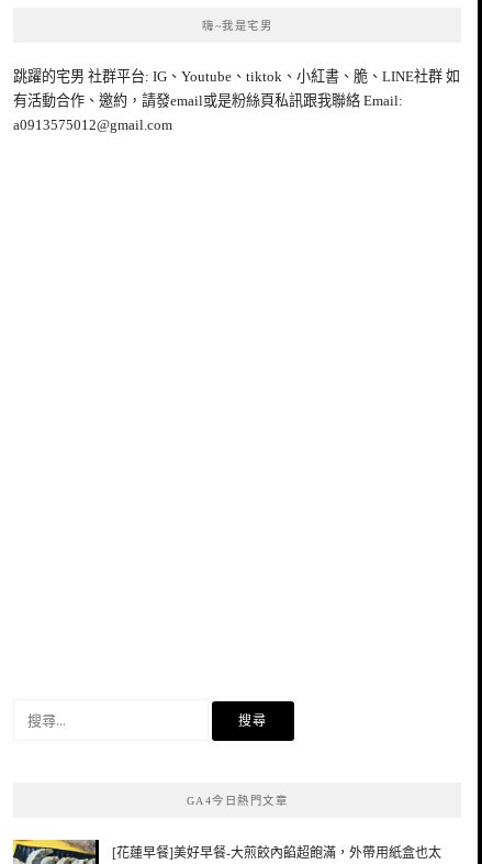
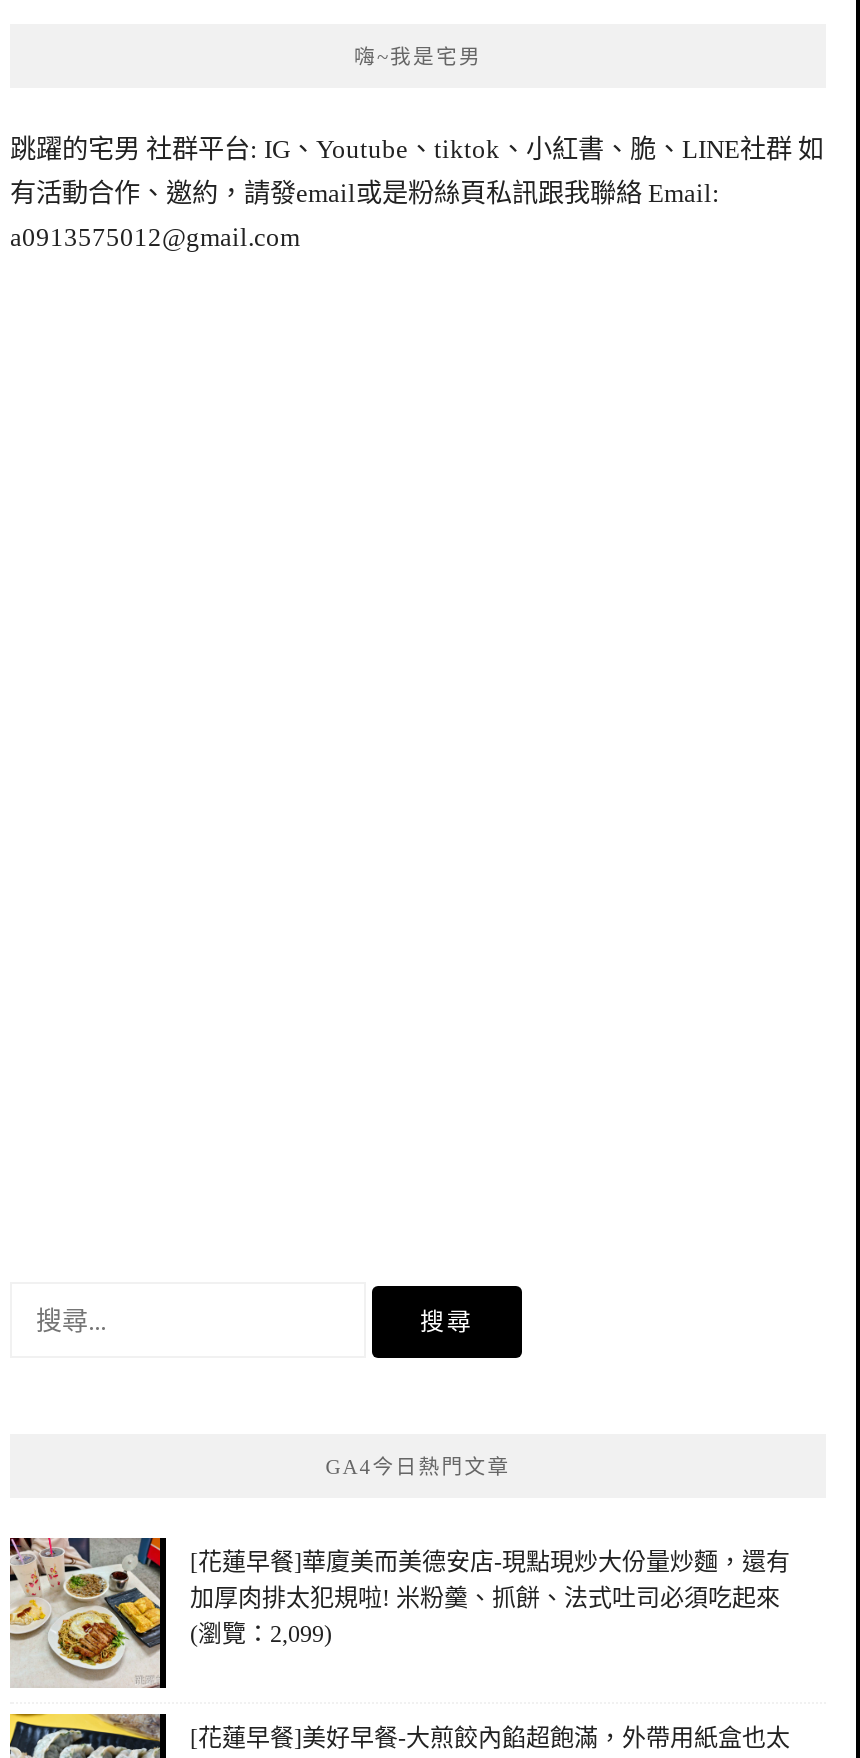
+ [image]
+ [花蓮早餐]華廈美而美德安店-現點現炒大份量炒麵，還有
+ 加厚肉排太犯規啦! 米粉羹、抓餅、法式吐司必須吃起來
+ (瀏覽：2,099)
